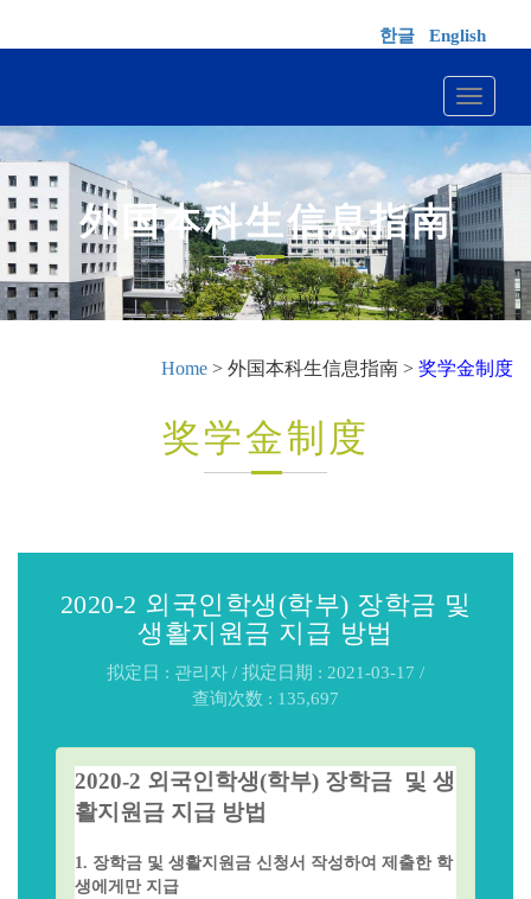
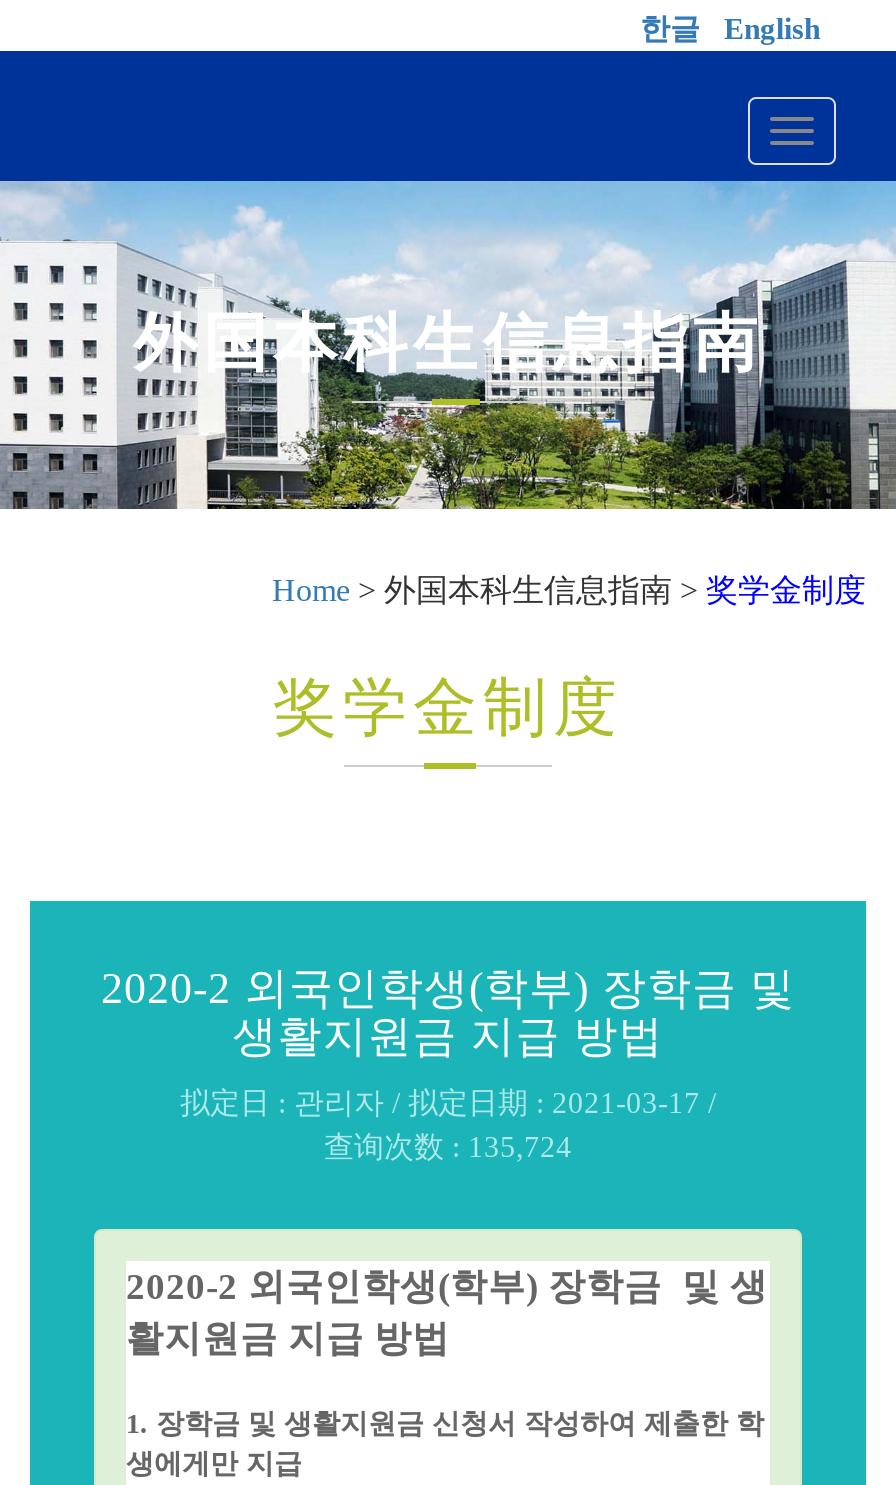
- 查询次数 : 135,697
+ 查询次数 : 135,724
